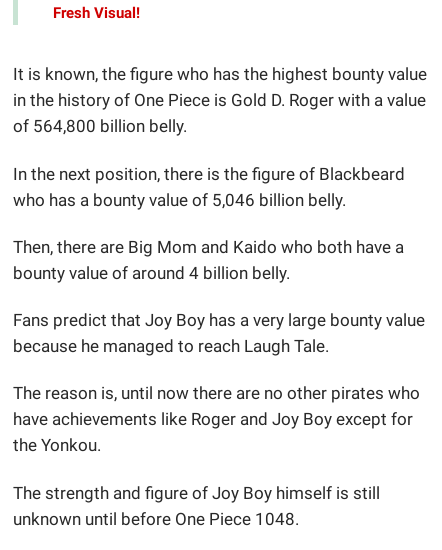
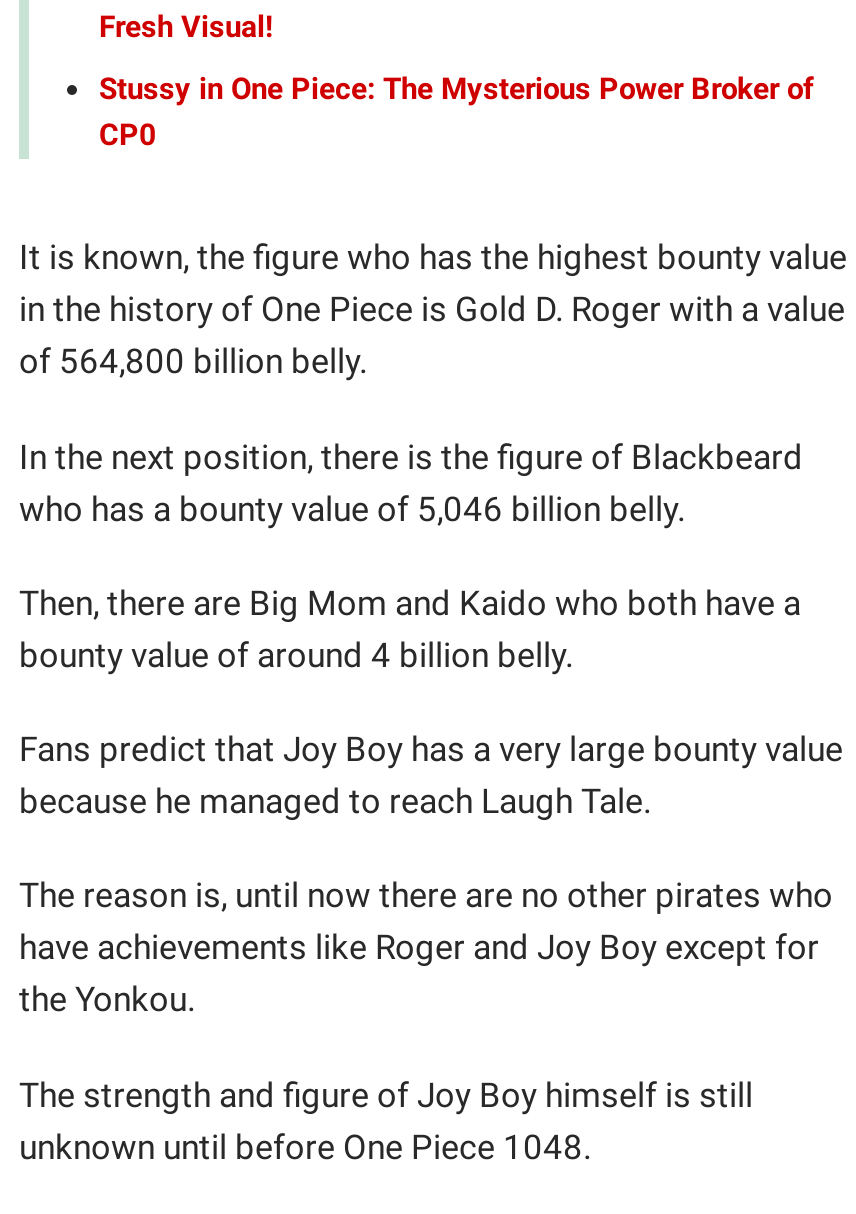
+ Stussy in One Piece: The Mysterious Power Broker of
+ CP0
